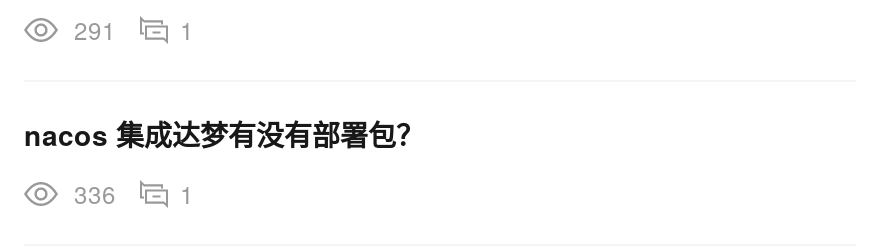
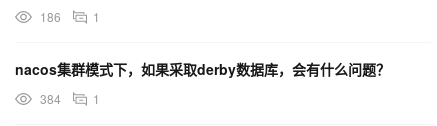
- 291 1
+ 186 1

- nacos 集成达梦有没有部署包？
+ nacos集群模式下，如果采取derby数据库，会有什么问题？

- 336 1
+ 384 1
